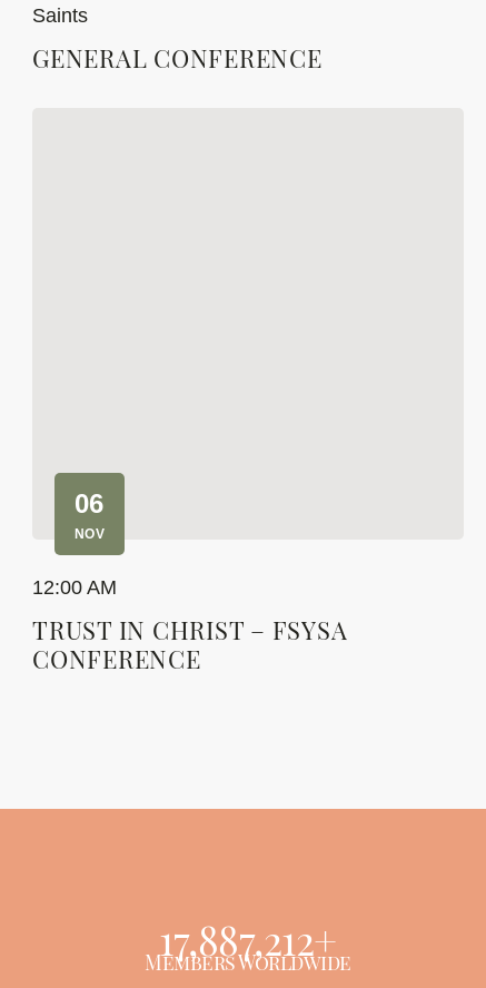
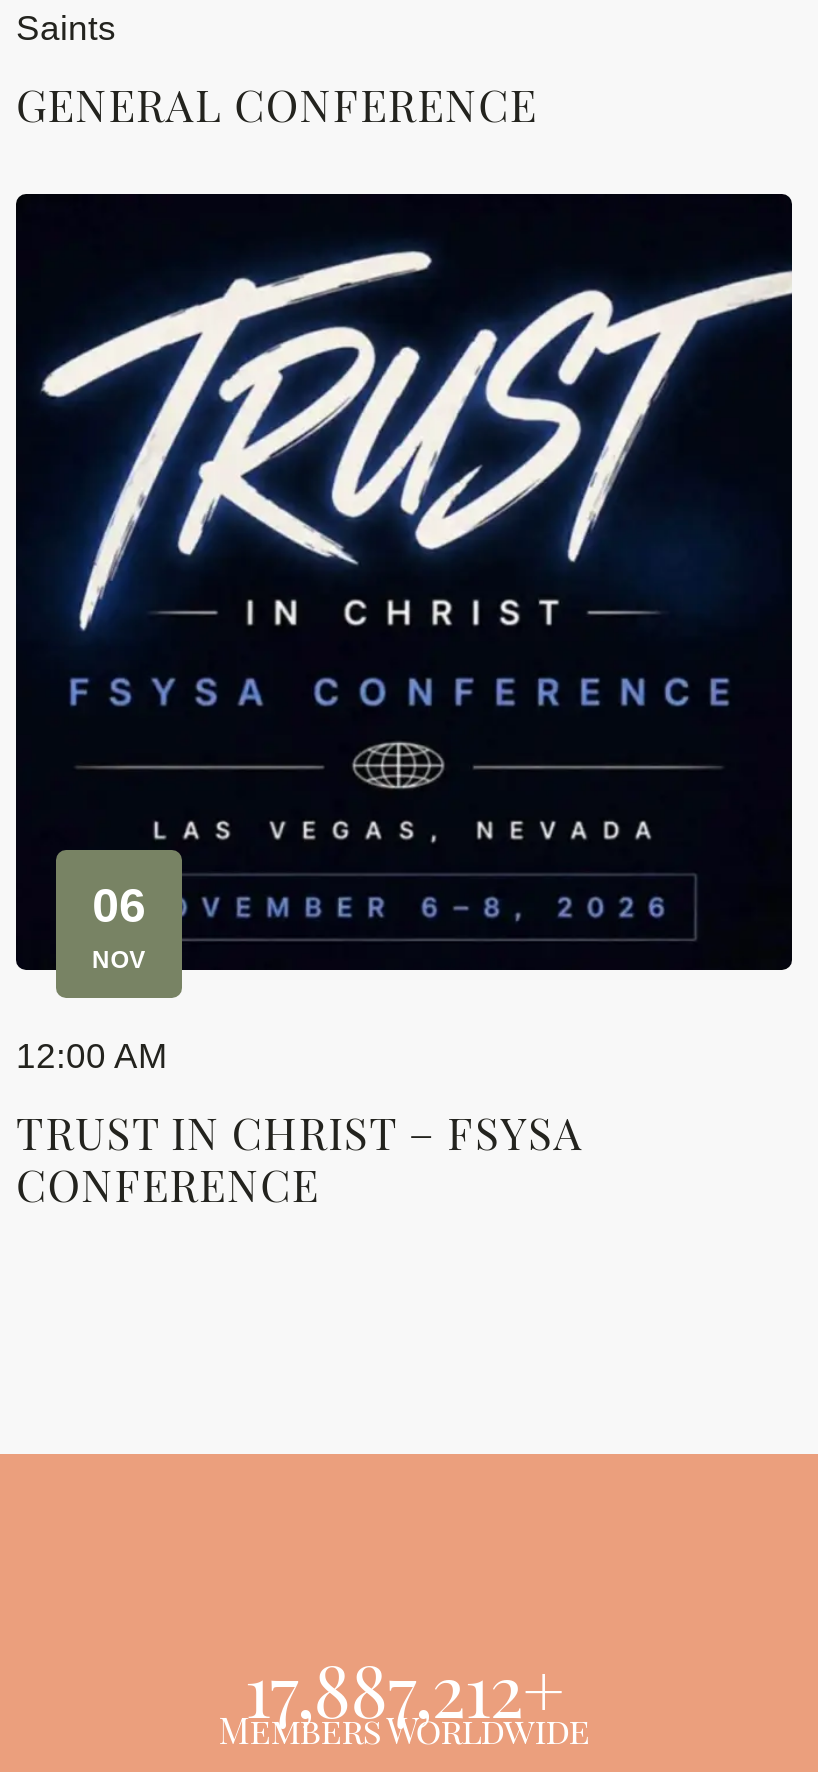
+ [image]
